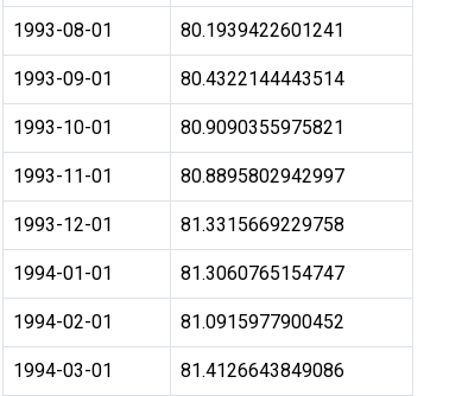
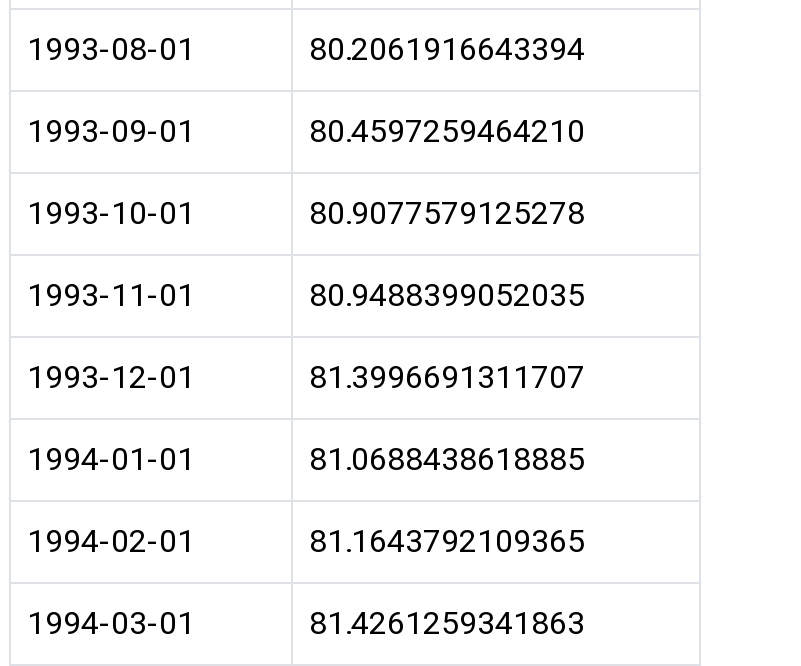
- 80.1939422601241
+ 80.2061916643394

- 80.4322144443514
+ 80.4597259464210

- 80.9090355975821
+ 80.9077579125278

- 80.8895802942997
+ 80.9488399052035

- 81.3315669229758
+ 81.3996691311707

- 81.3060765154747
+ 81.0688438618885

- 81.0915977900452
+ 81.1643792109365

- 81.4126643849086
+ 81.4261259341863
